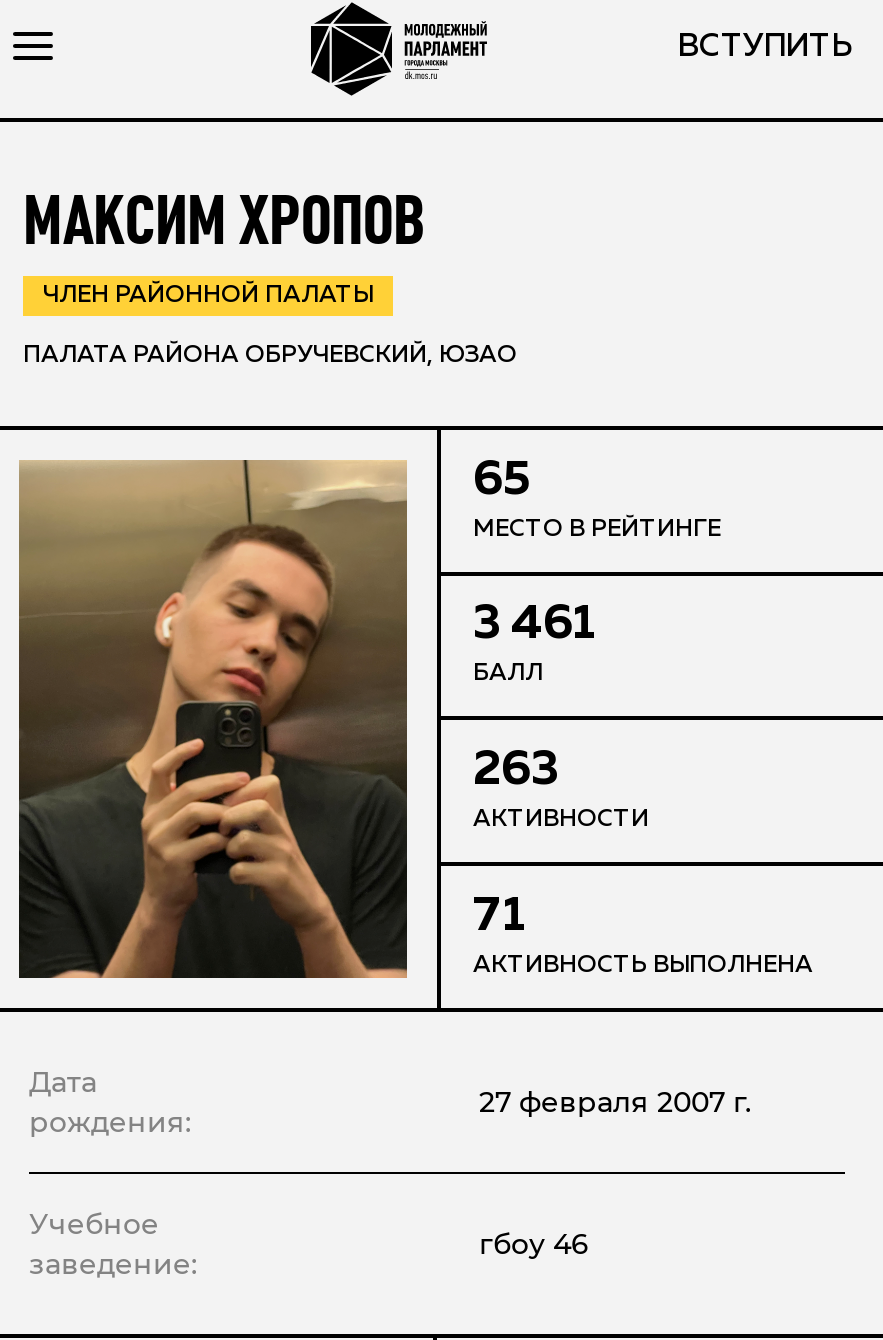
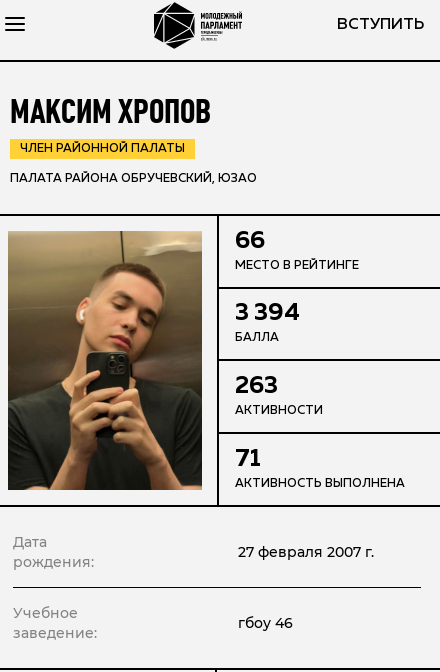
- 65
+ 66

- 3 461
- БАЛЛ
+ 3 394
+ БАЛЛА
